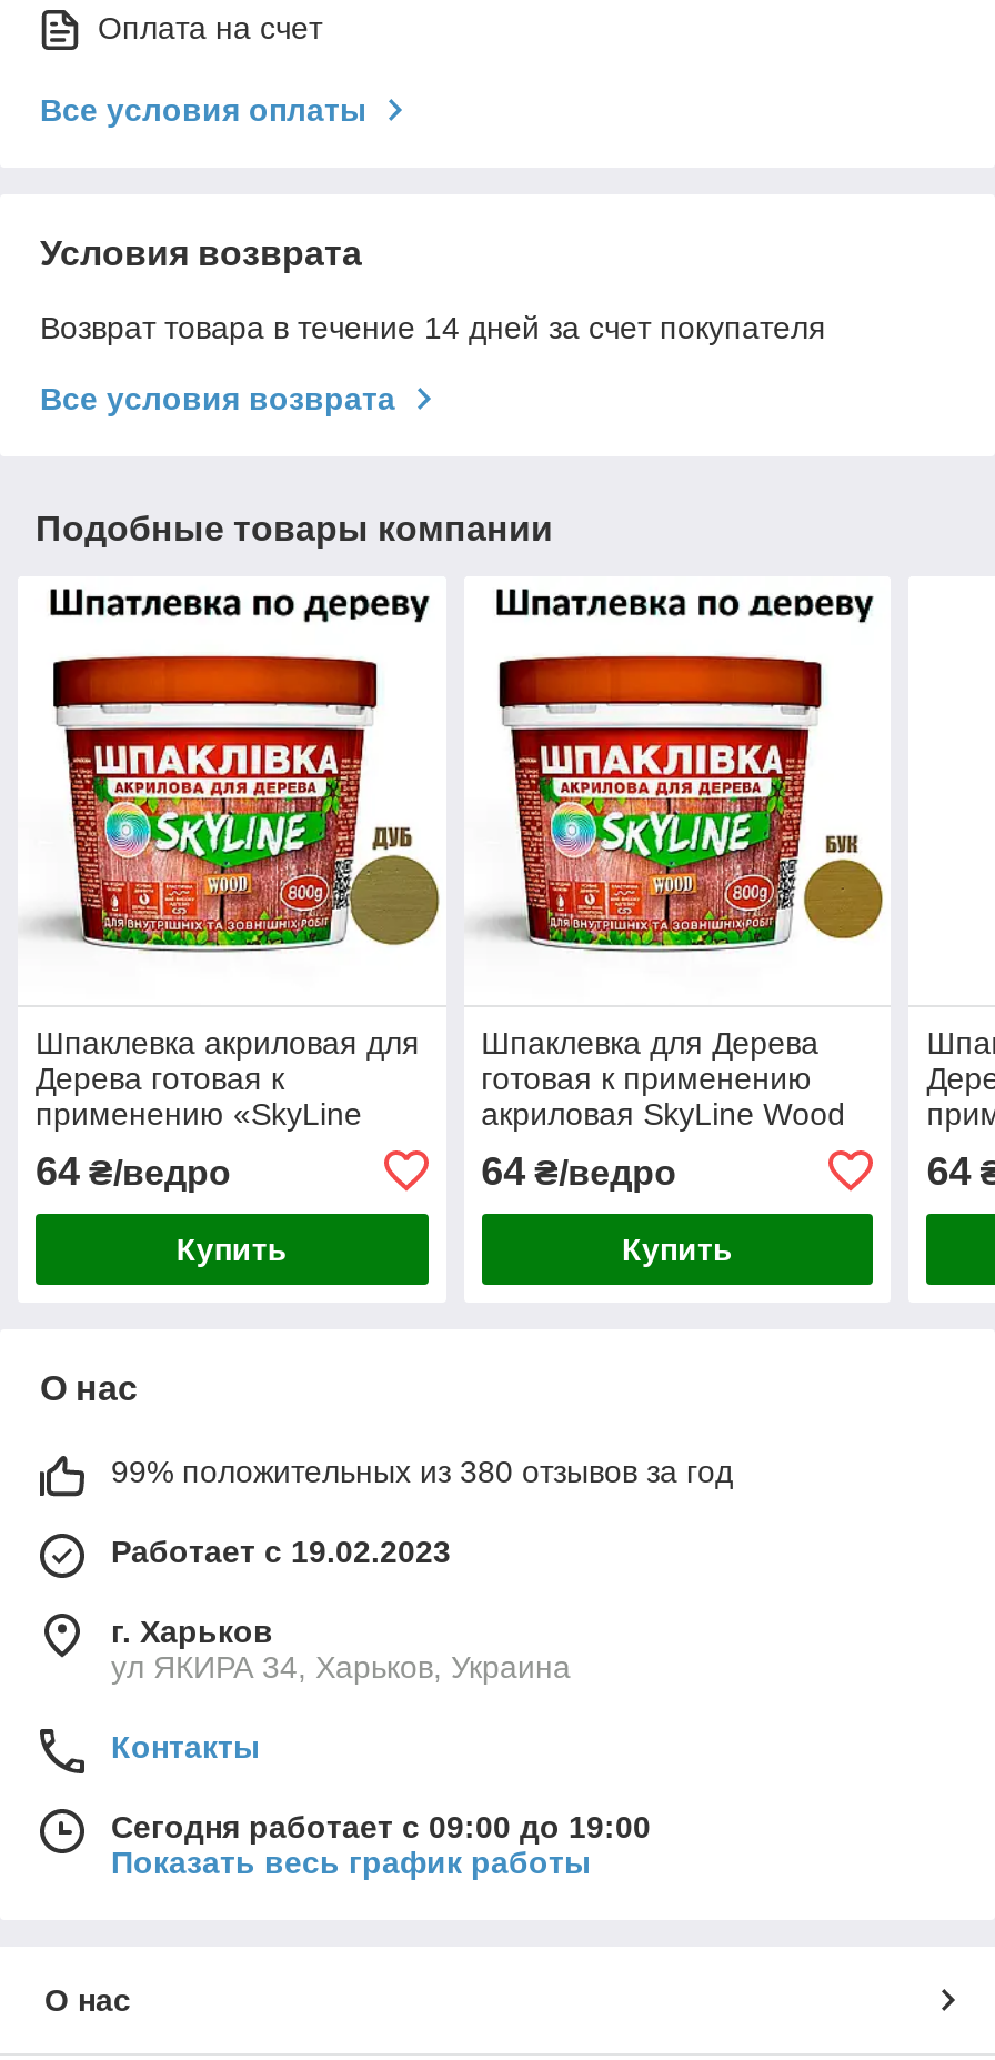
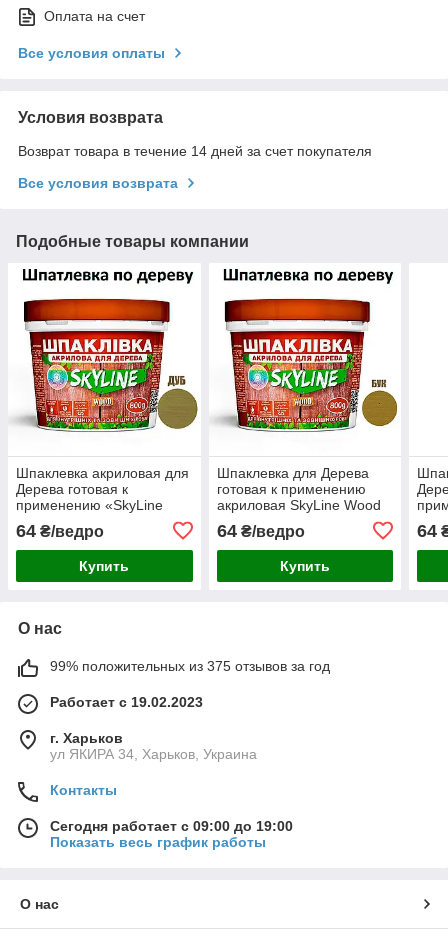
- 99% положительных из 380 отзывов за год
+ 99% положительных из 375 отзывов за год
